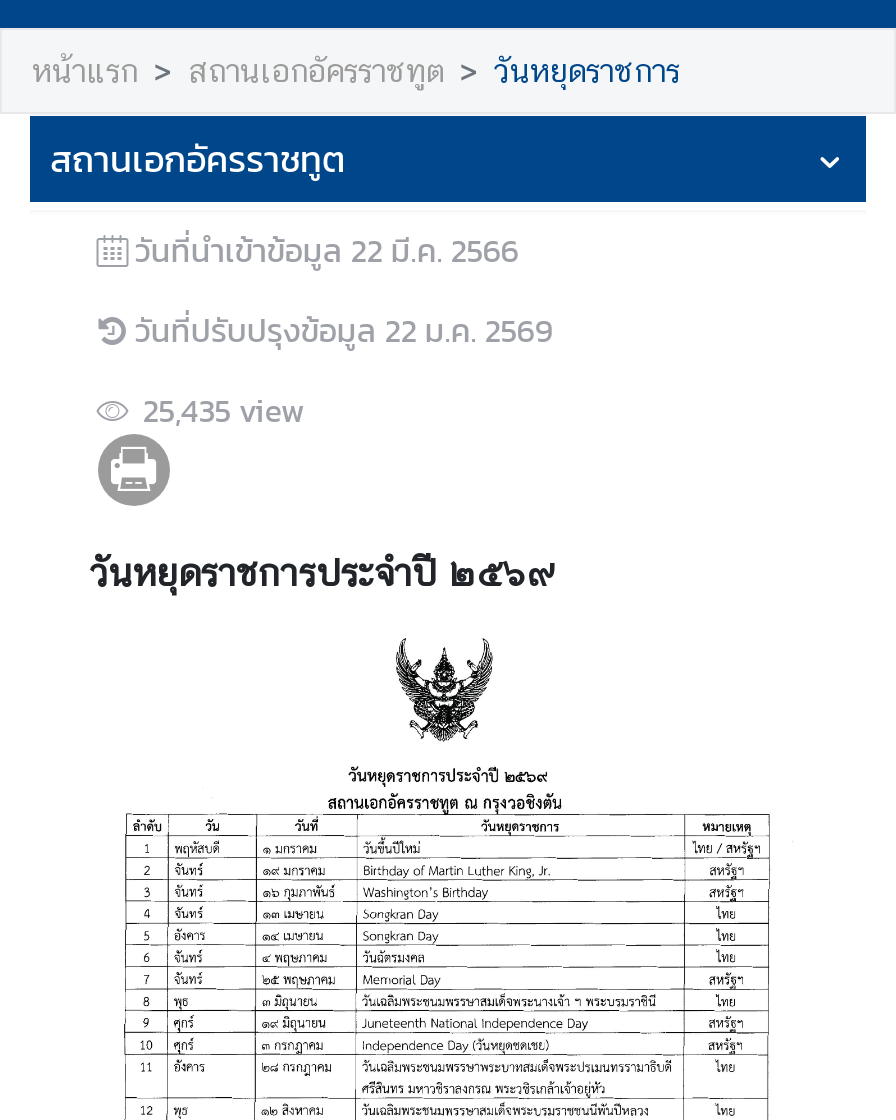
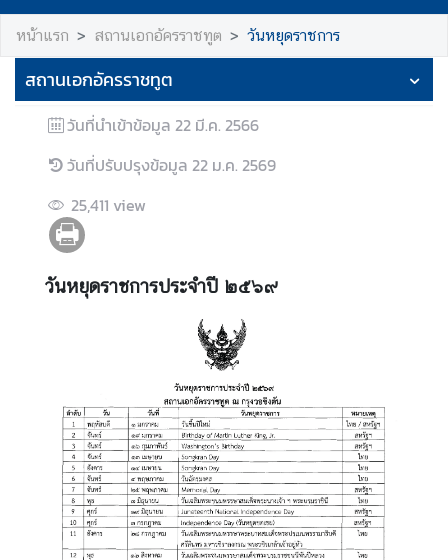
- 25,435 view
+ 25,411 view
